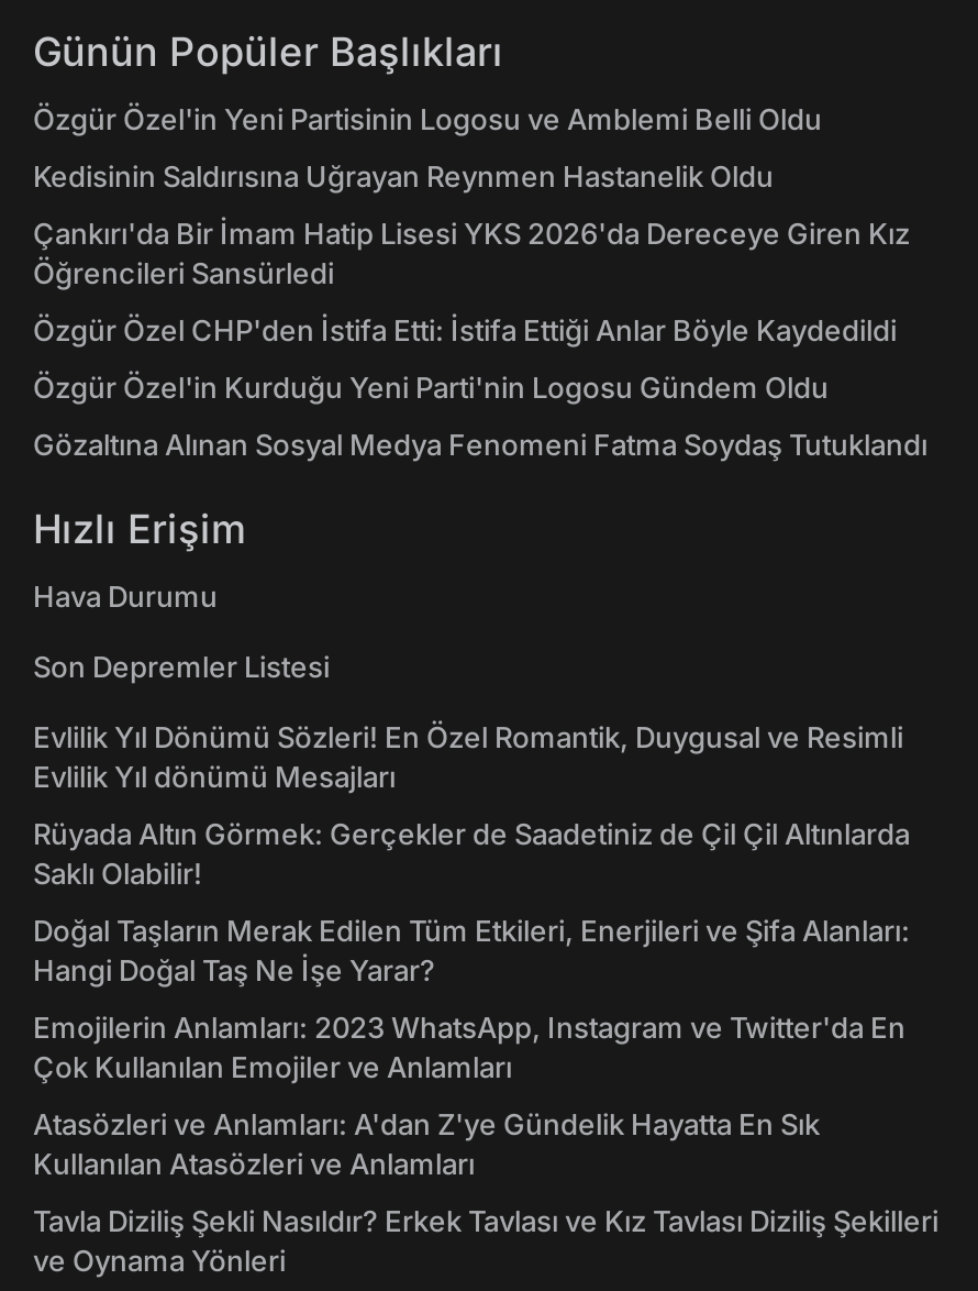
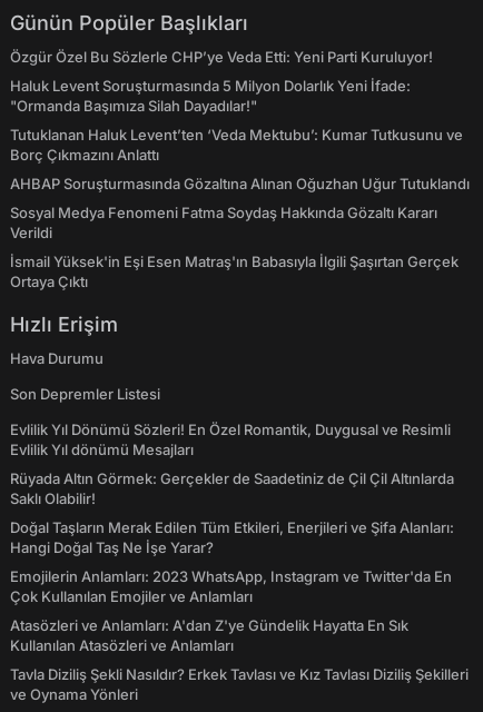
- Özgür Özel'in Yeni Partisinin Logosu ve Amblemi Belli Oldu
+ Özgür Özel Bu Sözlerle CHP’ye Veda Etti: Yeni Parti Kuruluyor!

- Kedisinin Saldırısına Uğrayan Reynmen Hastanelik Oldu
+ Haluk Levent Soruşturmasında 5 Milyon Dolarlık Yeni İfade:
+ "Ormanda Başımıza Silah Dayadılar!"

- Çankırı'da Bir İmam Hatip Lisesi YKS 2026'da Dereceye Giren Kız
- Öğrencileri Sansürledi
+ Tutuklanan Haluk Levent’ten ‘Veda Mektubu’: Kumar Tutkusunu ve
+ Borç Çıkmazını Anlattı

- Özgür Özel CHP'den İstifa Etti: İstifa Ettiği Anlar Böyle Kaydedildi
+ AHBAP Soruşturmasında Gözaltına Alınan Oğuzhan Uğur Tutuklandı

- Özgür Özel'in Kurduğu Yeni Parti'nin Logosu Gündem Oldu
+ Sosyal Medya Fenomeni Fatma Soydaş Hakkında Gözaltı Kararı
+ Verildi

- Gözaltına Alınan Sosyal Medya Fenomeni Fatma Soydaş Tutuklandı
+ İsmail Yüksek'in Eşi Esen Matraş'ın Babasıyla İlgili Şaşırtan Gerçek
+ Ortaya Çıktı
